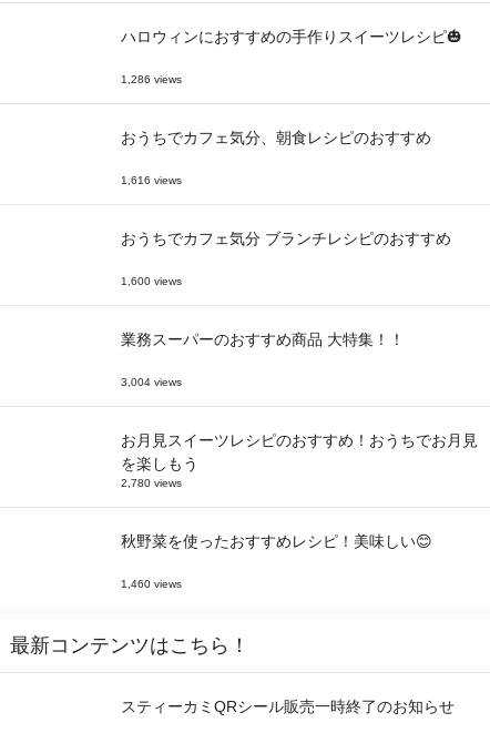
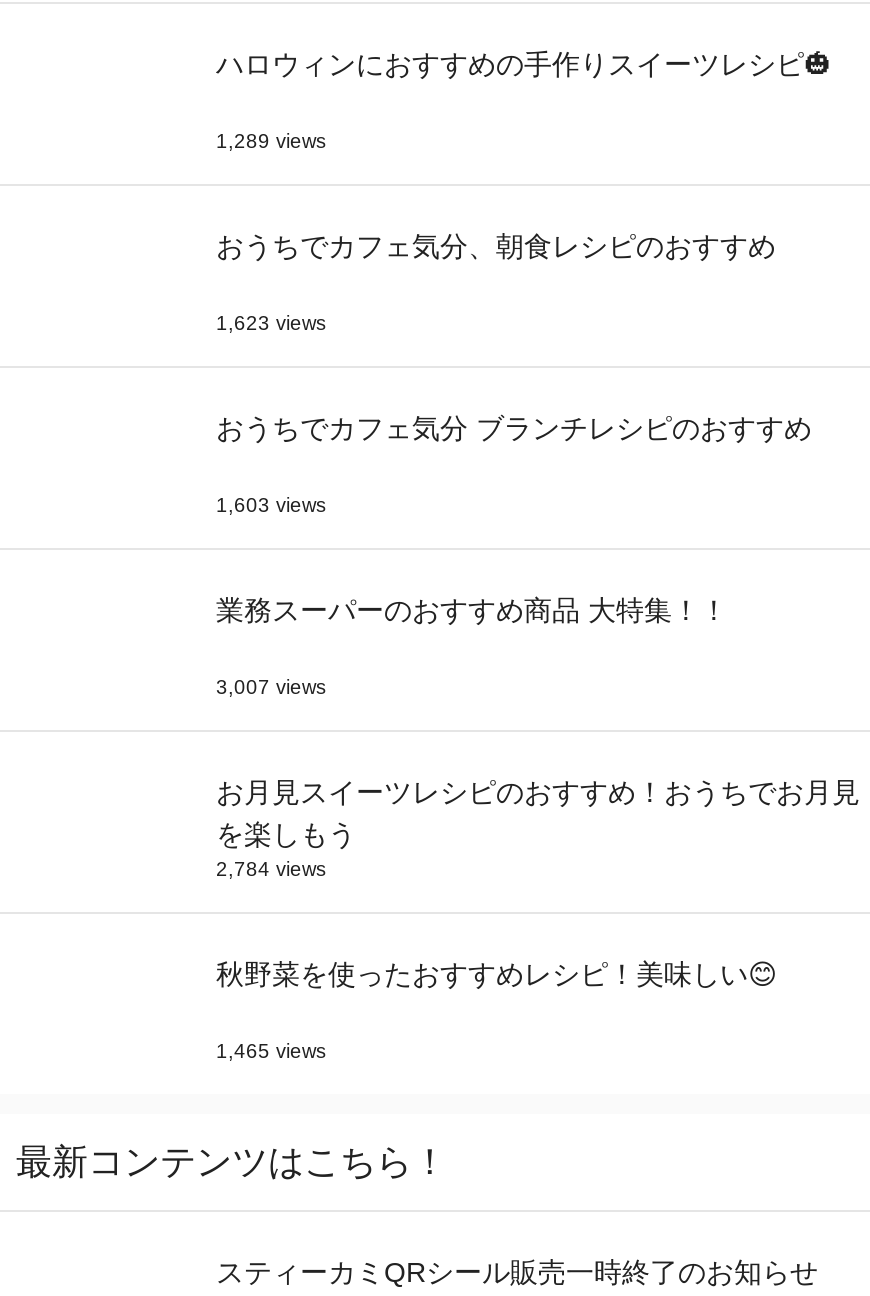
- 1,286 views
+ 1,289 views

- 1,616 views
+ 1,623 views

- 1,600 views
+ 1,603 views

- 3,004 views
+ 3,007 views

- 2,780 views
+ 2,784 views

- 1,460 views
+ 1,465 views
